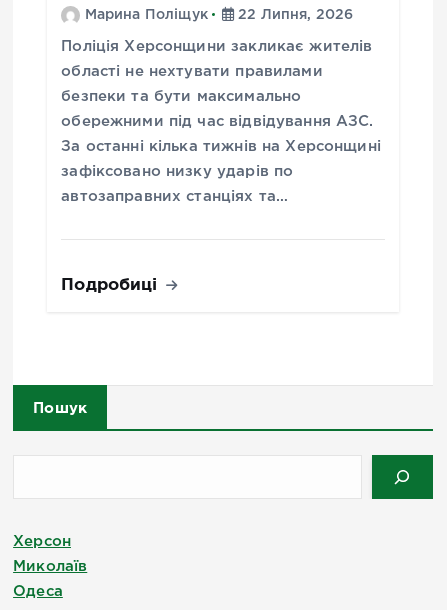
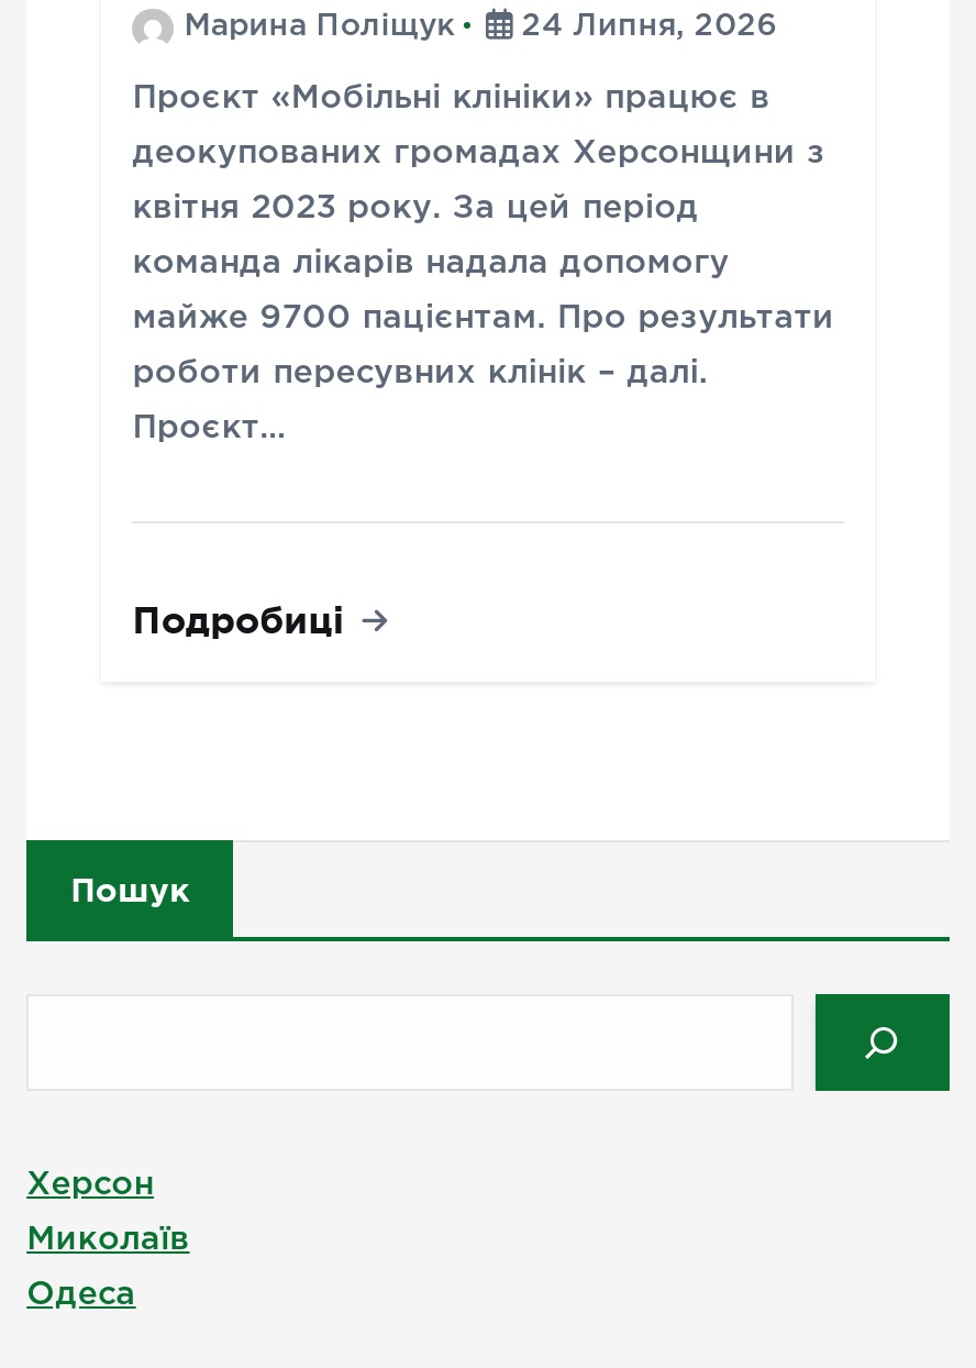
- 22 Липня, 2026
+ 24 Липня, 2026

- Поліція Херсонщини закликає жителів
+ Проєкт «Мобільні клініки» працює в

- області не нехтувати правилами
+ деокупованих громадах Херсонщини з

- безпеки та бути максимально
+ квітня 2023 року. За цей період

- обережними під час відвідування АЗС.
+ команда лікарів надала допомогу

- За останні кілька тижнів на Херсонщині
+ майже 9700 пацієнтам. Про результати

- зафіксовано низку ударів по
+ роботи пересувних клінік – далі.

- автозаправних станціях та…
+ Проєкт…
